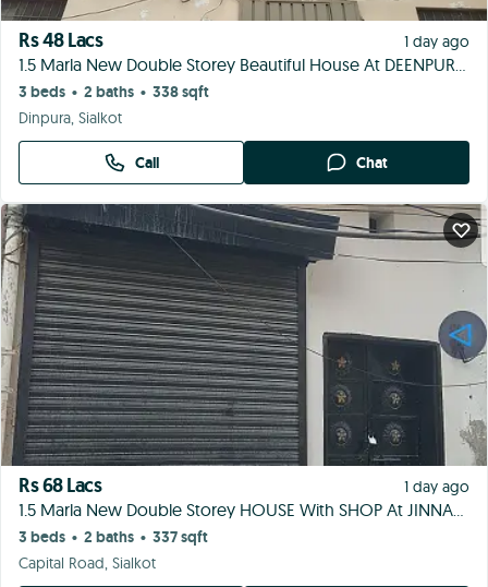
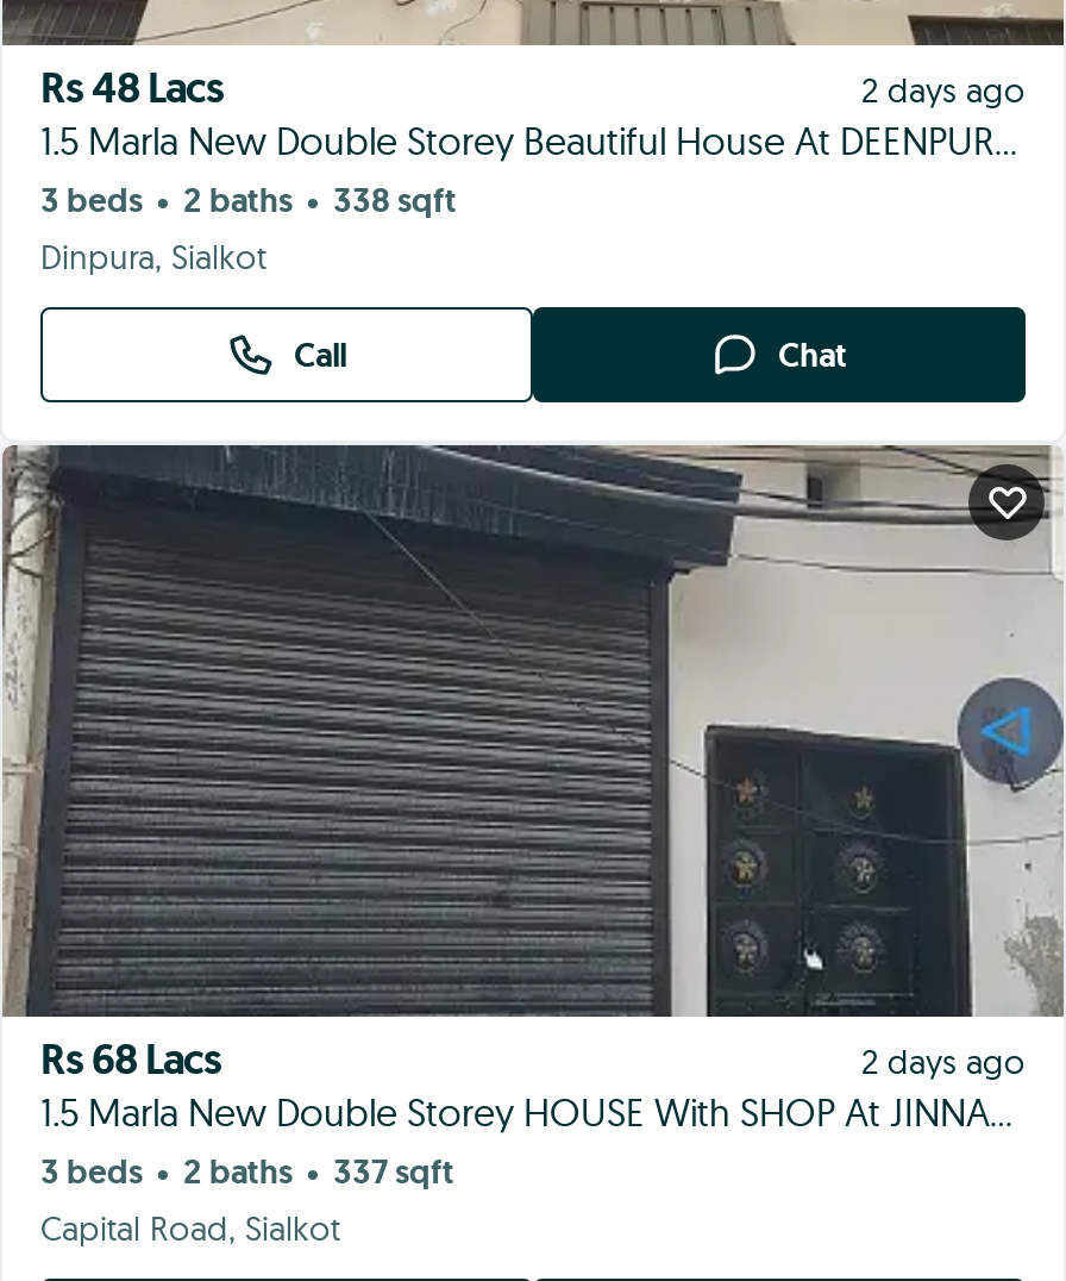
- 1 day ago
+ 2 days ago

- 1 day ago
+ 2 days ago
